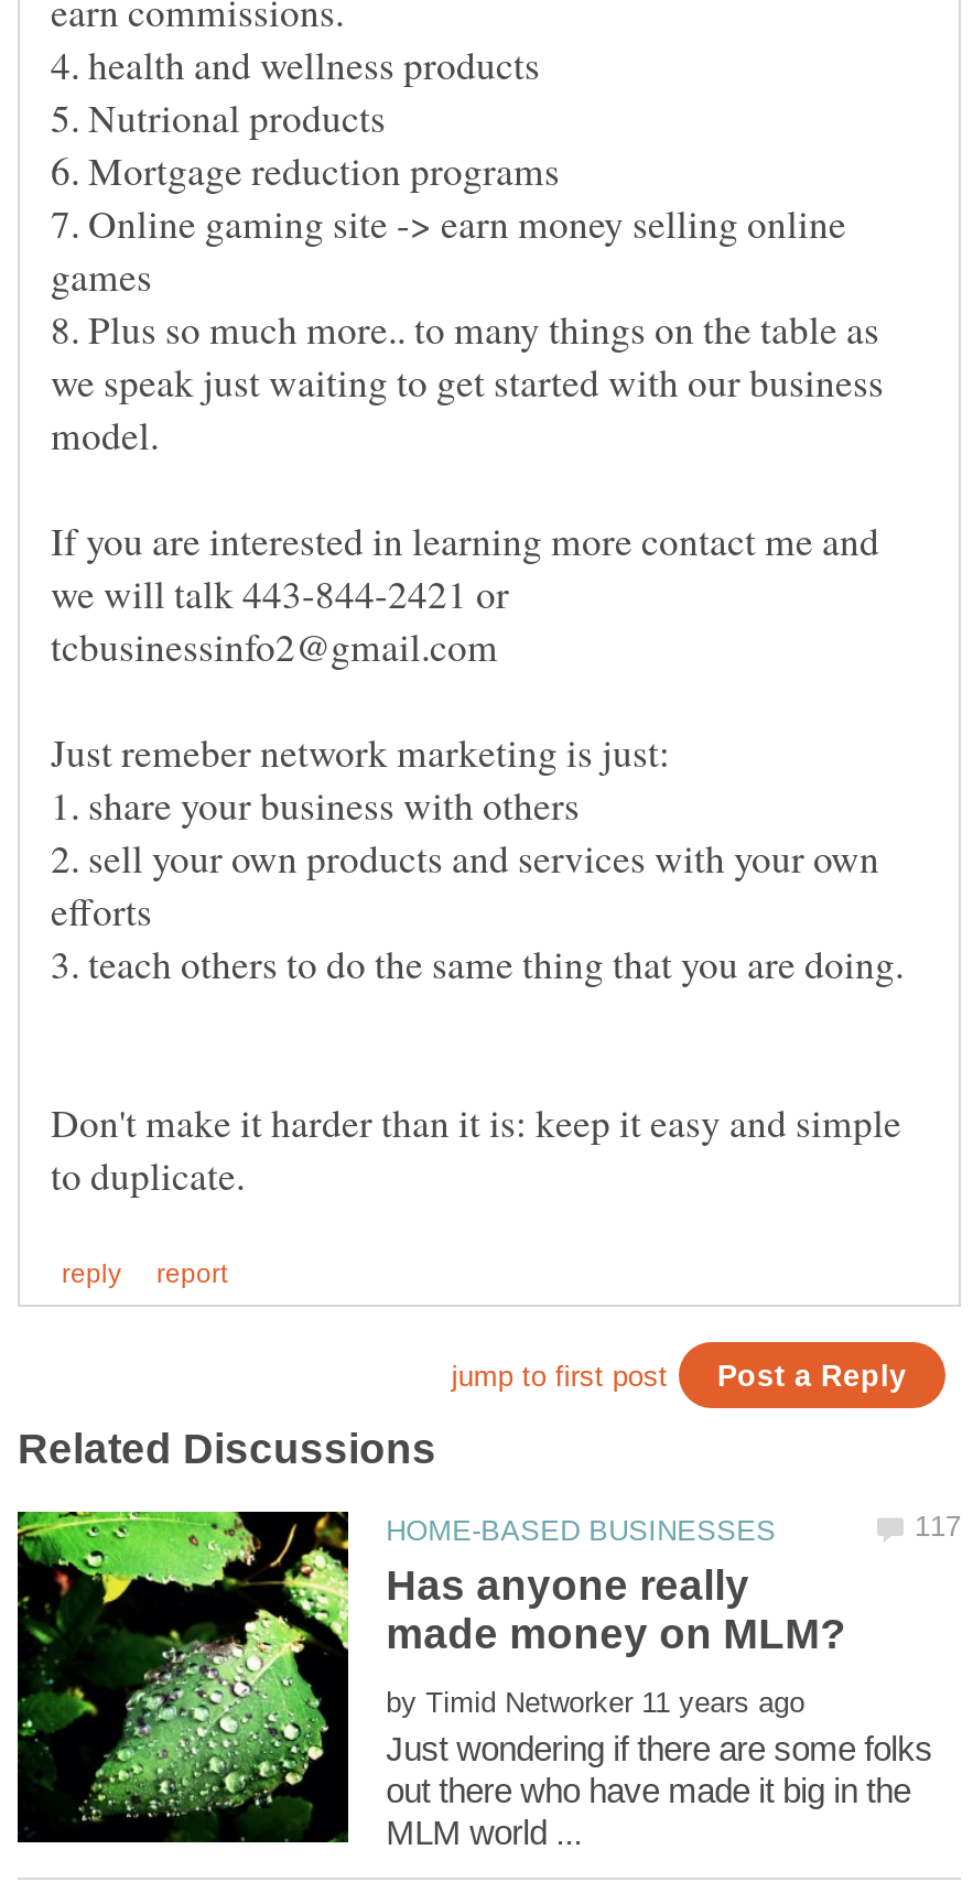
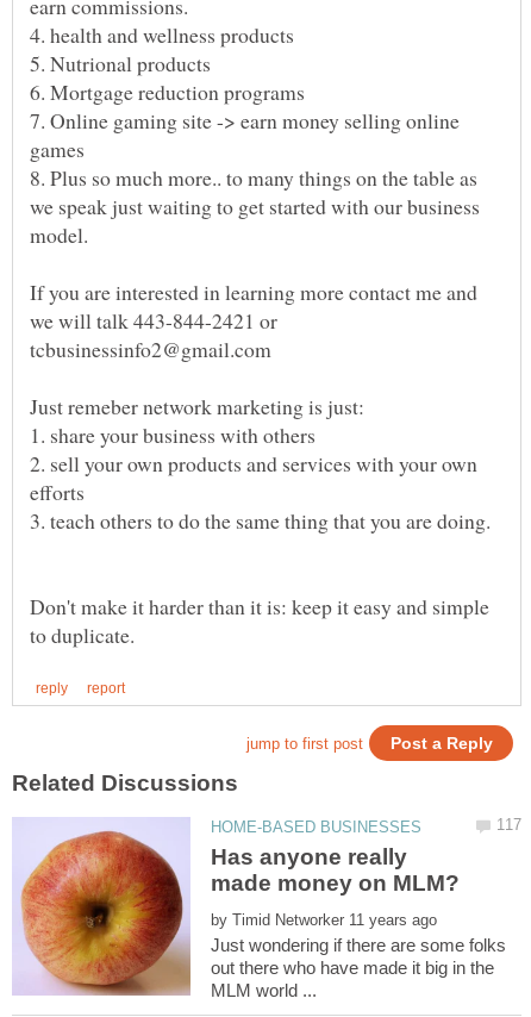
- [image]
+ [image]
